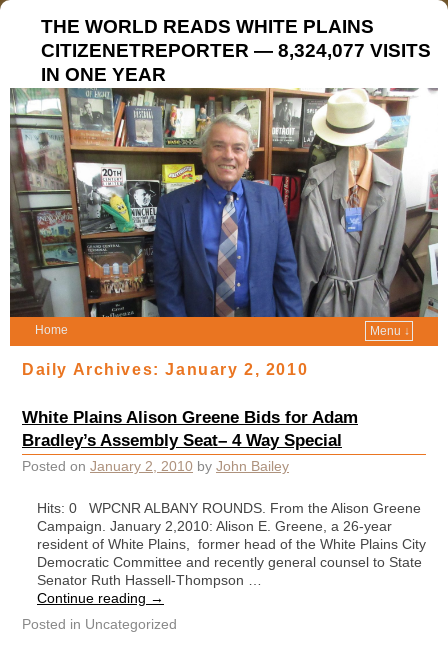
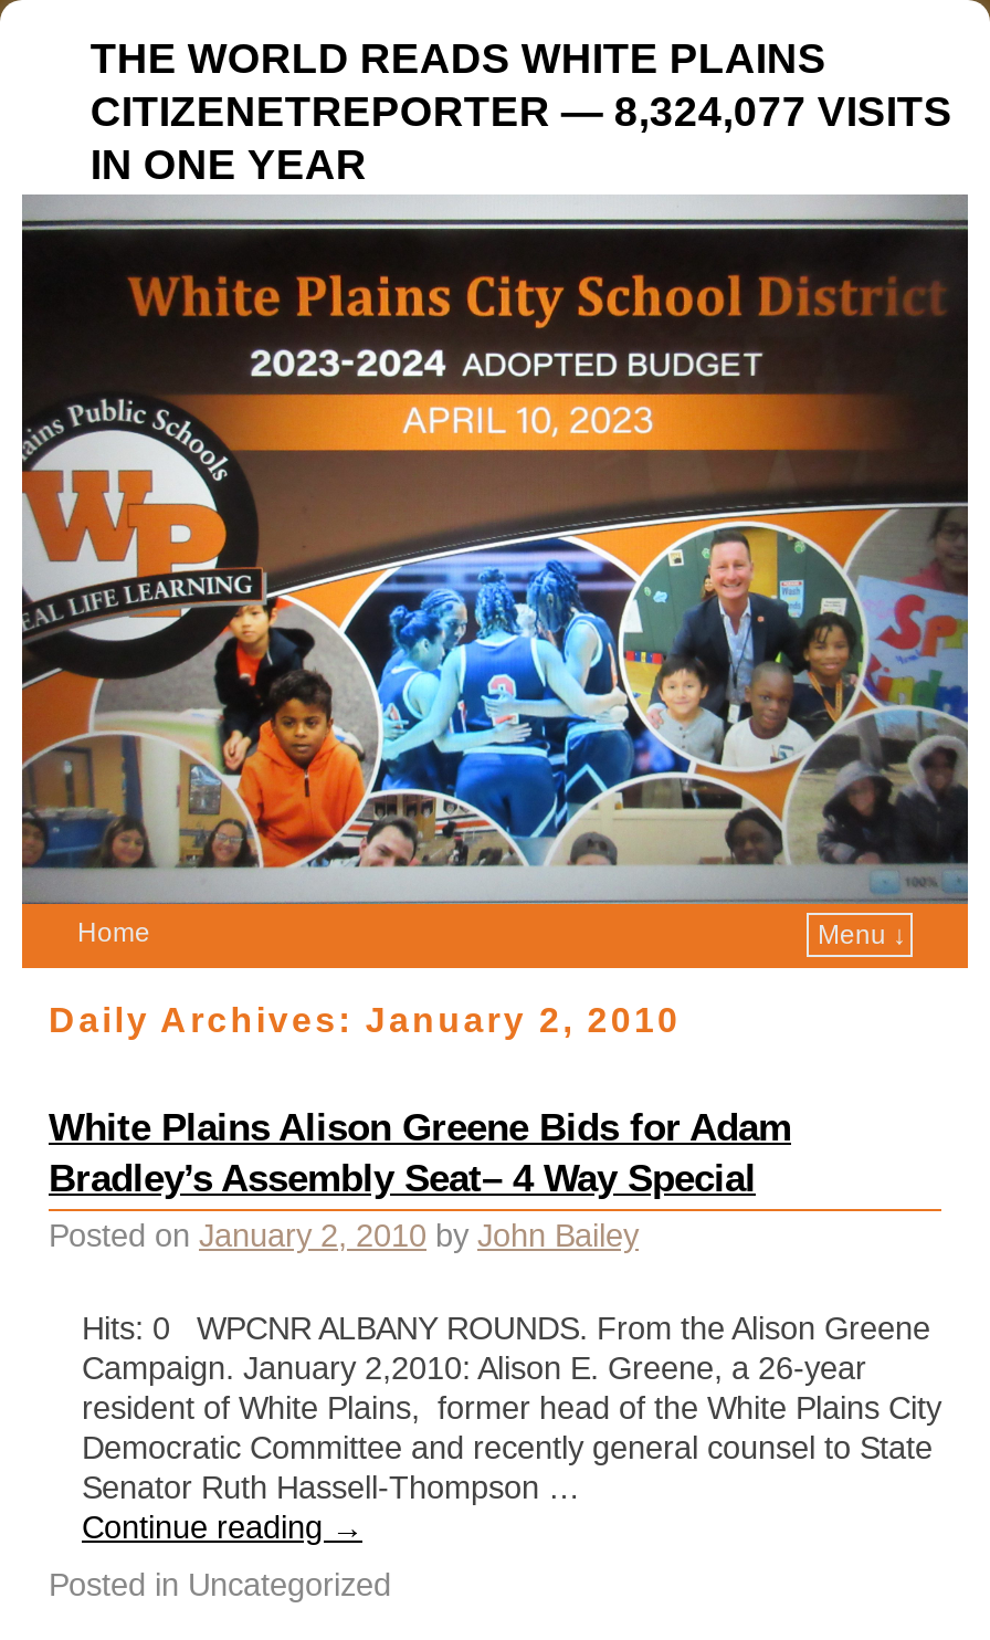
- [image]
+ [image]
